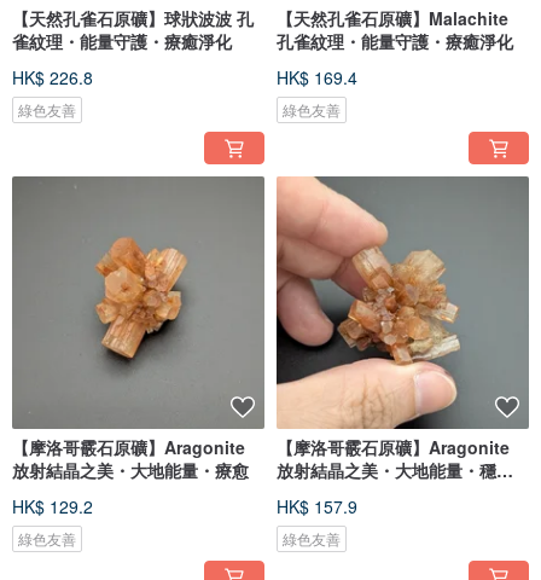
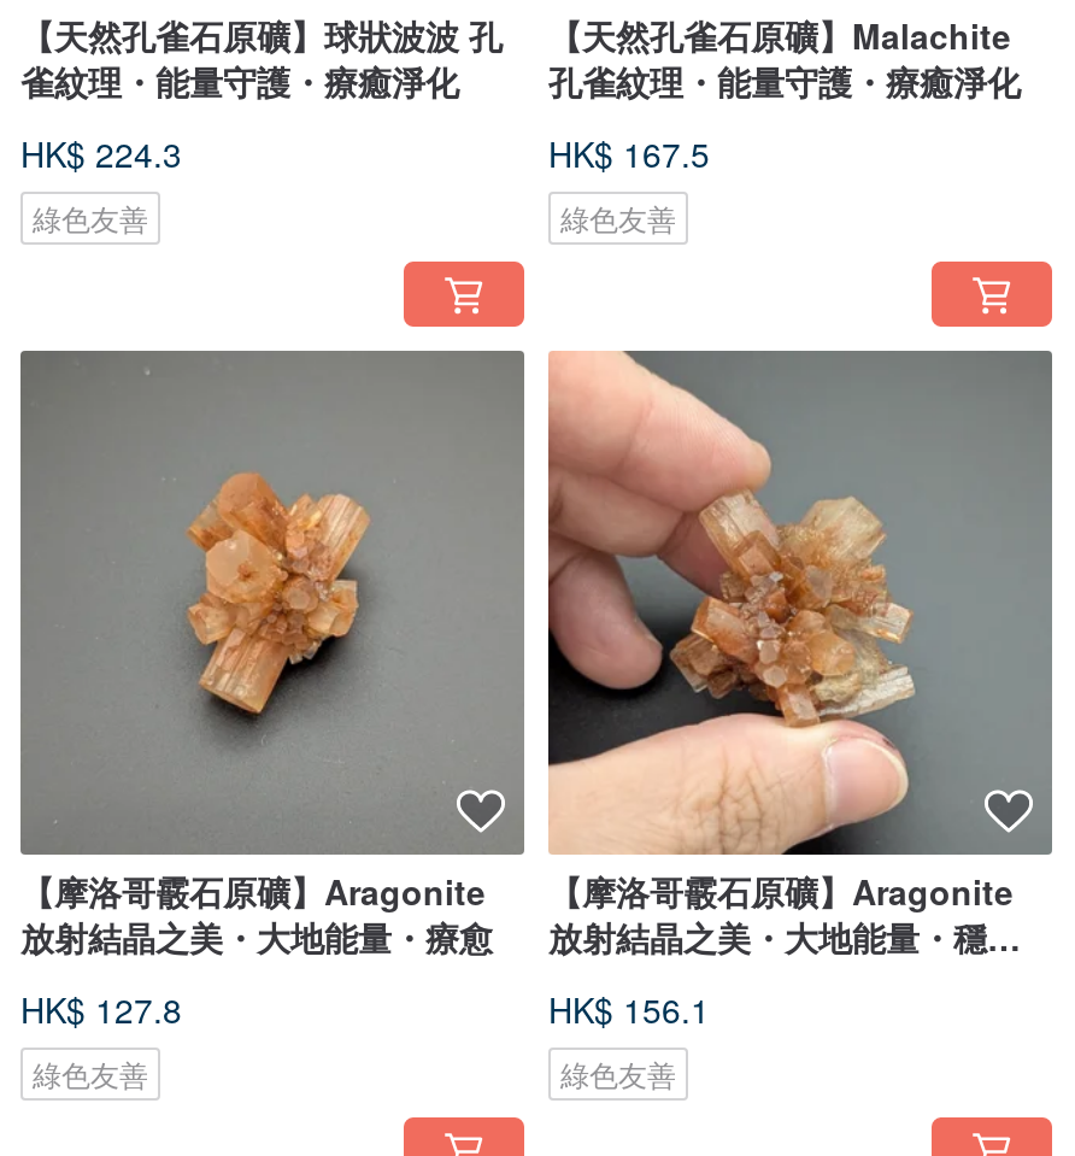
- HK$ 226.8
+ HK$ 224.3

- HK$ 169.4
+ HK$ 167.5

- HK$ 129.2
+ HK$ 127.8

- HK$ 157.9
+ HK$ 156.1
